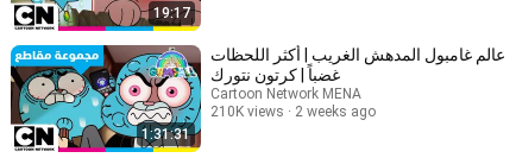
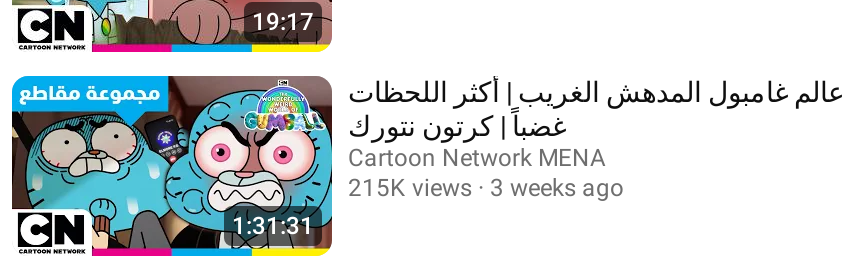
- 210K views
+ 215K views

- 2 weeks ago
+ 3 weeks ago
